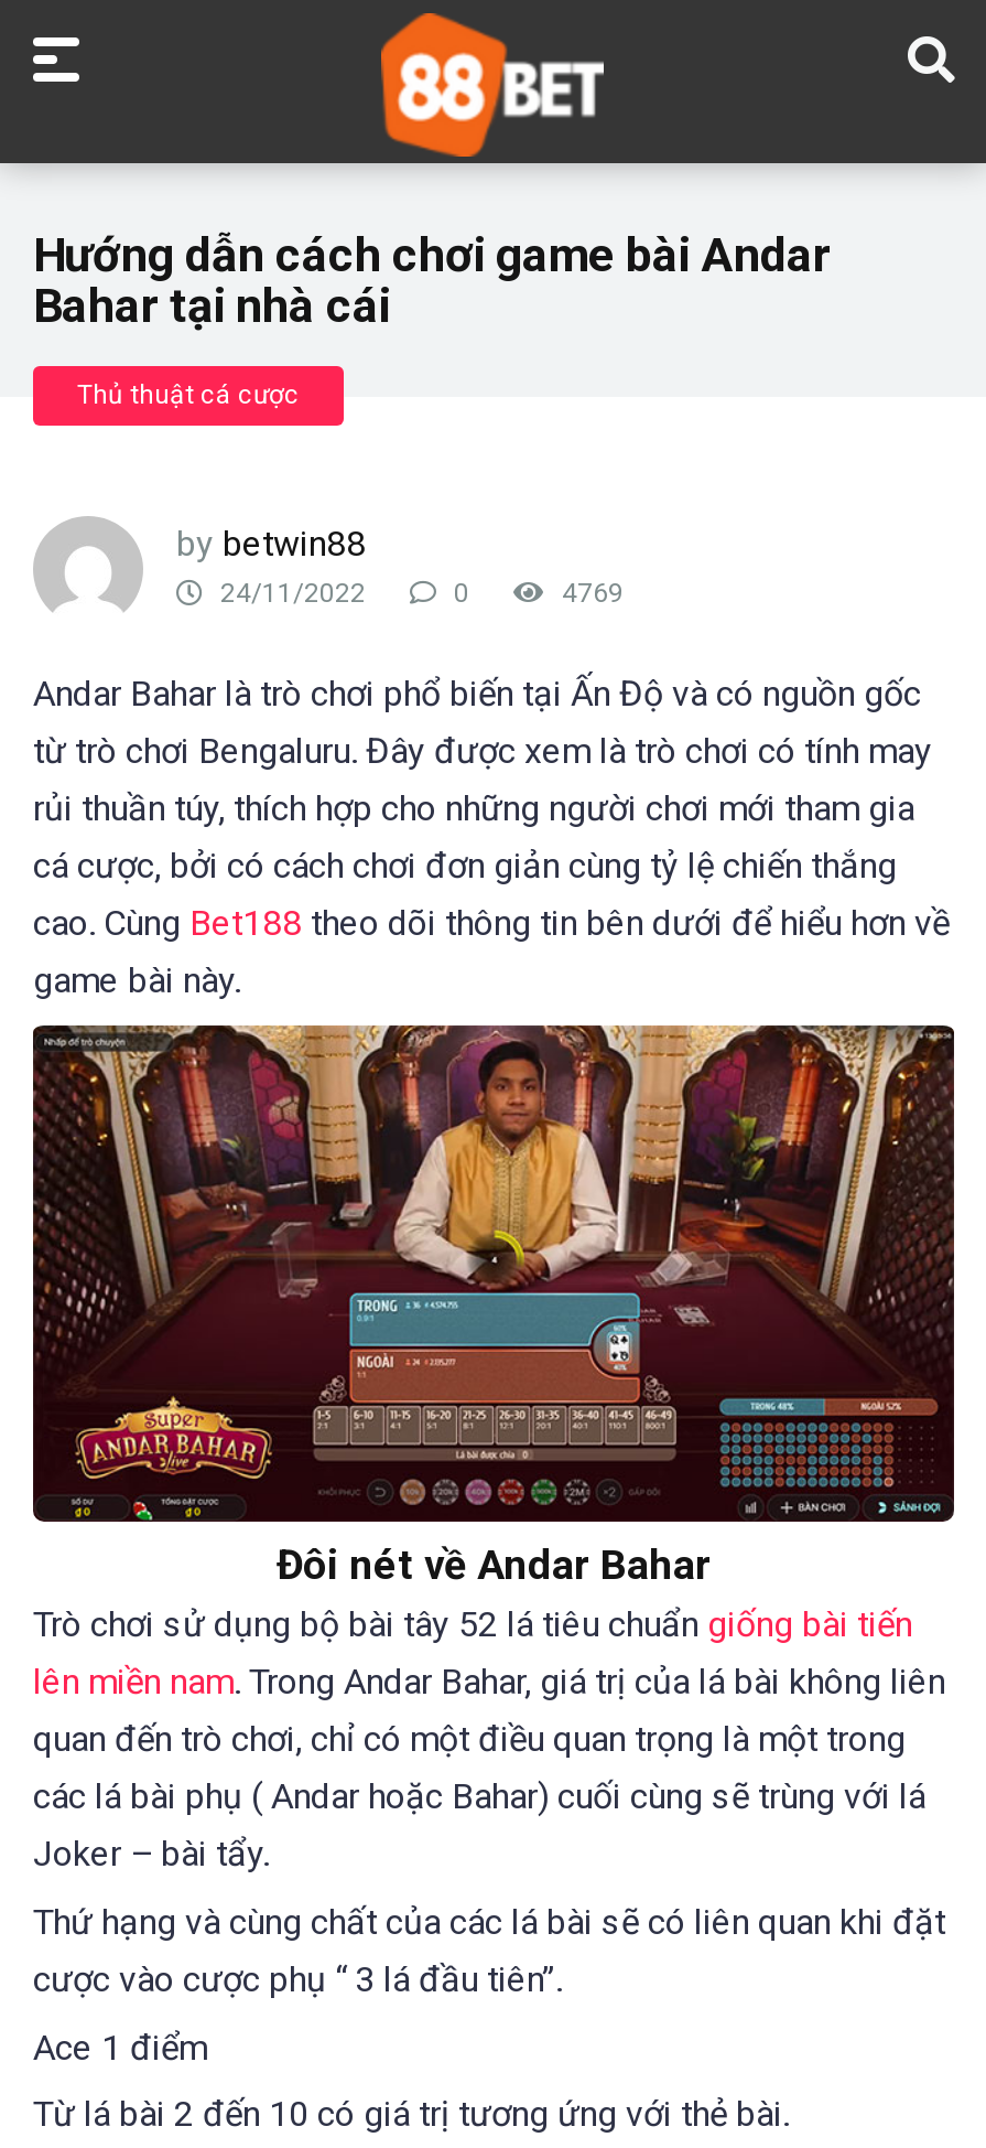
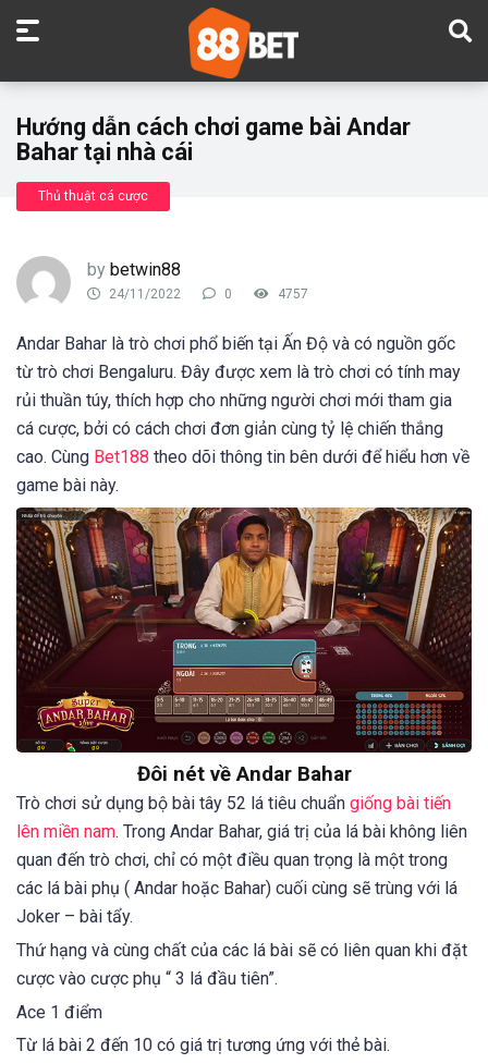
- 4769
+ 4757
